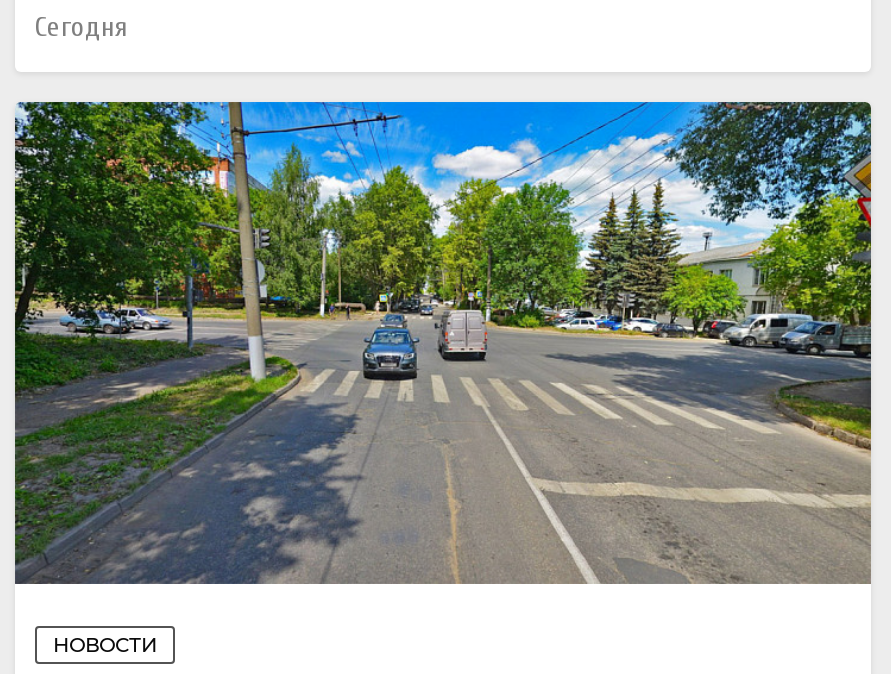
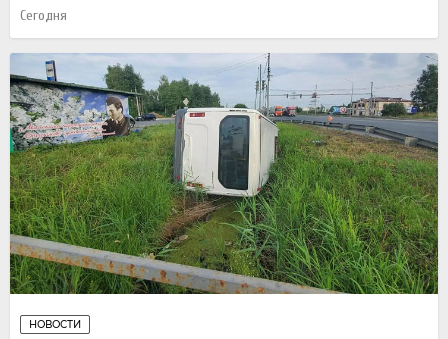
- [image]
+ [image]
